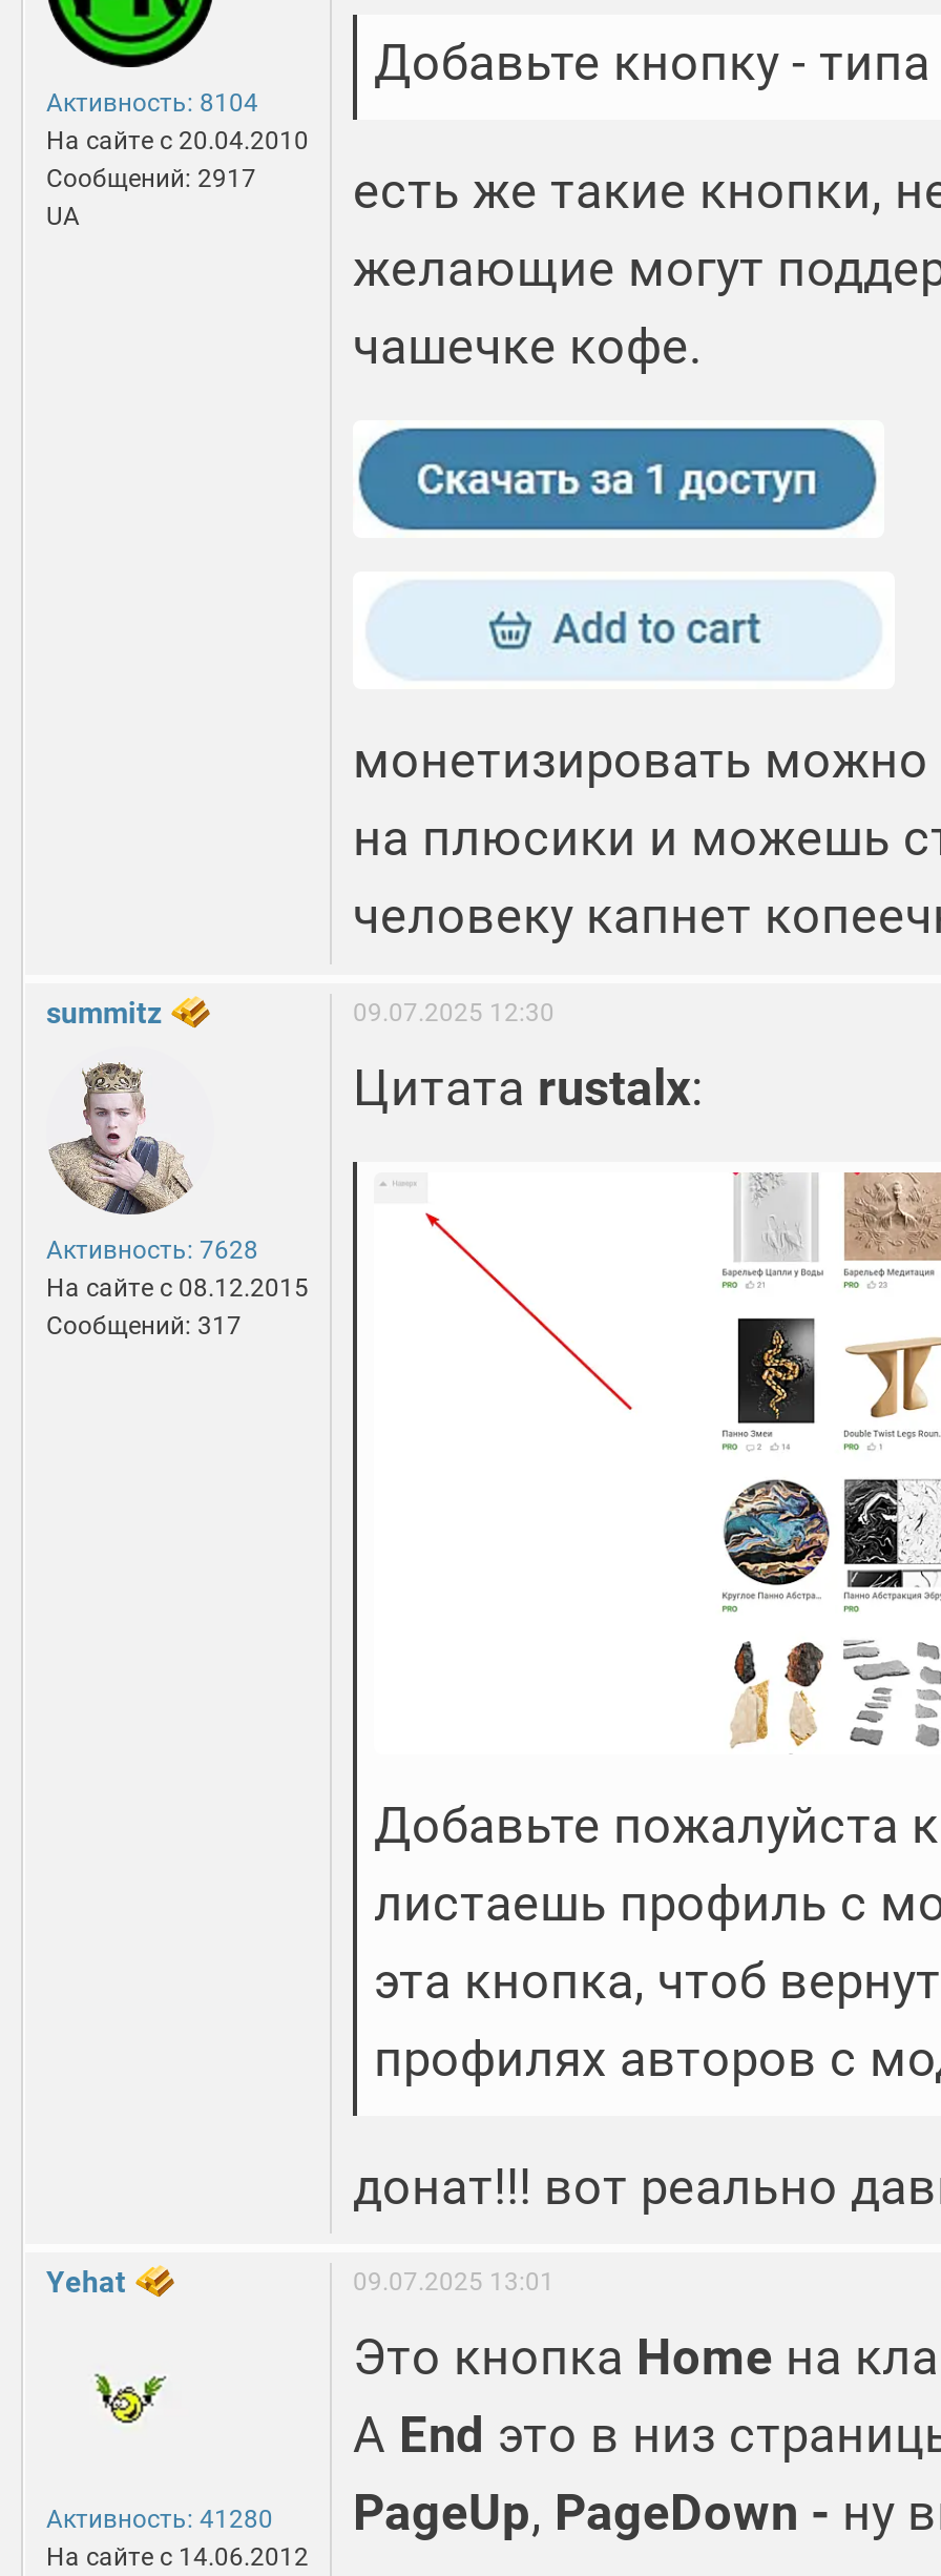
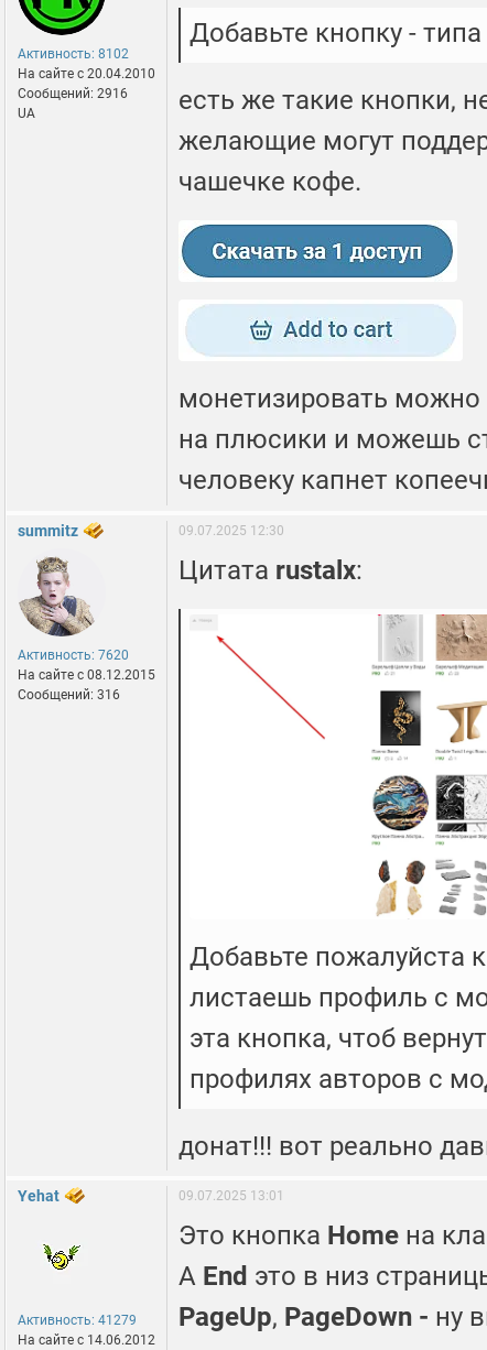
- Активность: 8104
+ Активность: 8102

- Сообщений: 2917
+ Сообщений: 2916

- Активность: 7628
+ Активность: 7620

- Сообщений: 317
+ Сообщений: 316

- Активность: 41280
+ Активность: 41279
